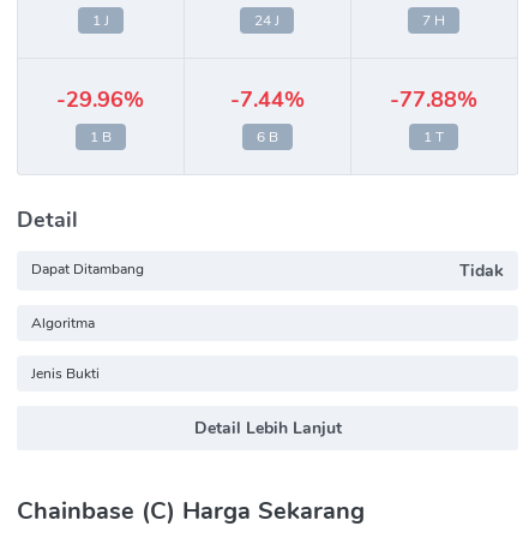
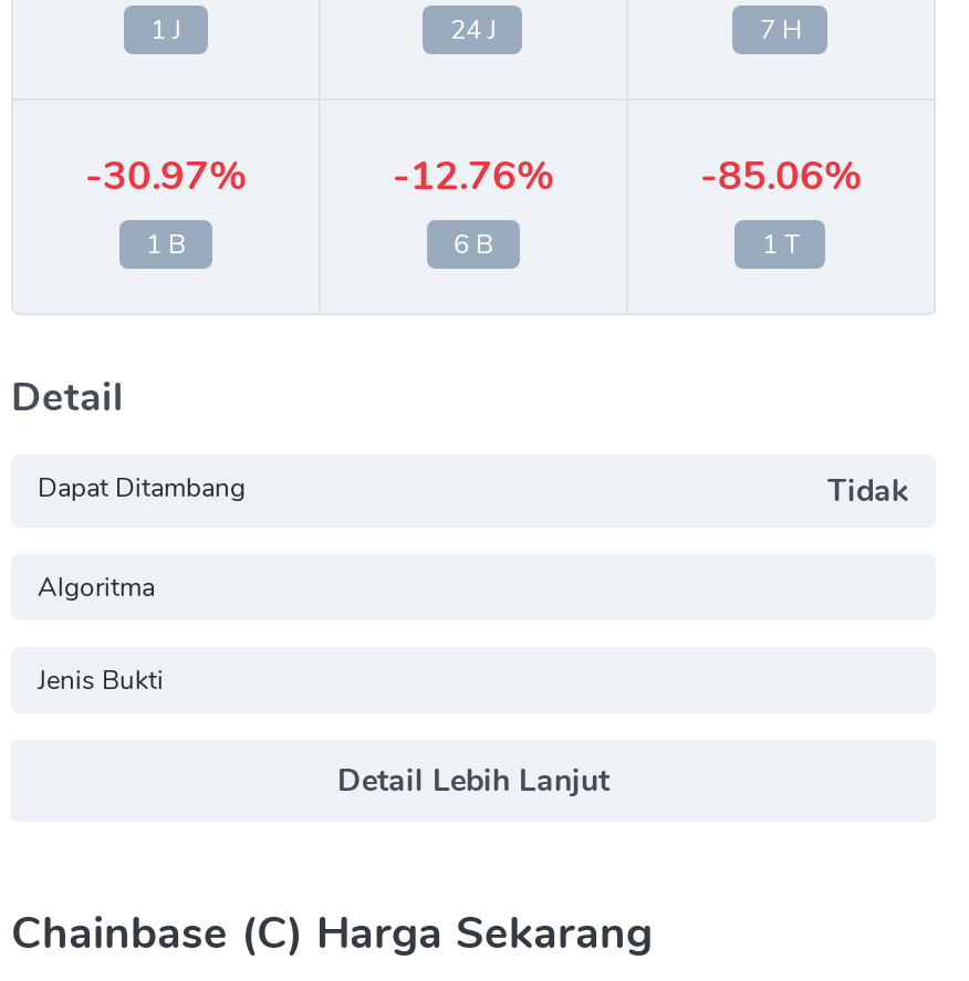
- -29.96%
+ -30.97%

- -7.44%
+ -12.76%

- -77.88%
+ -85.06%
